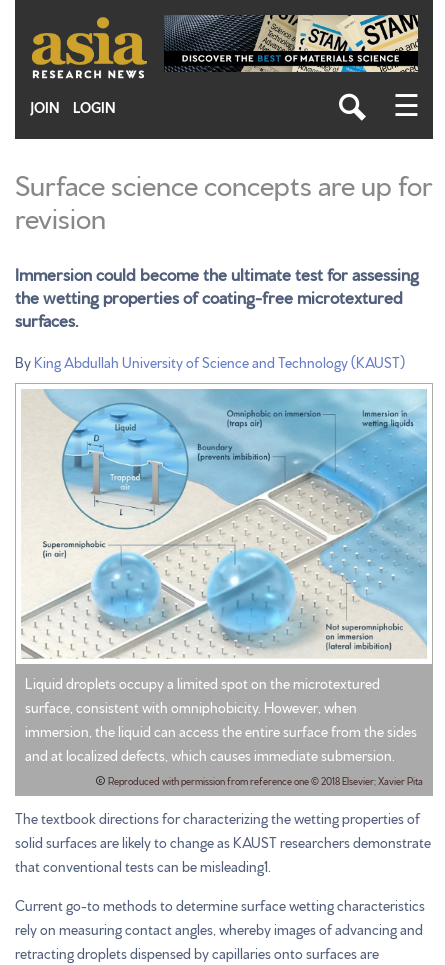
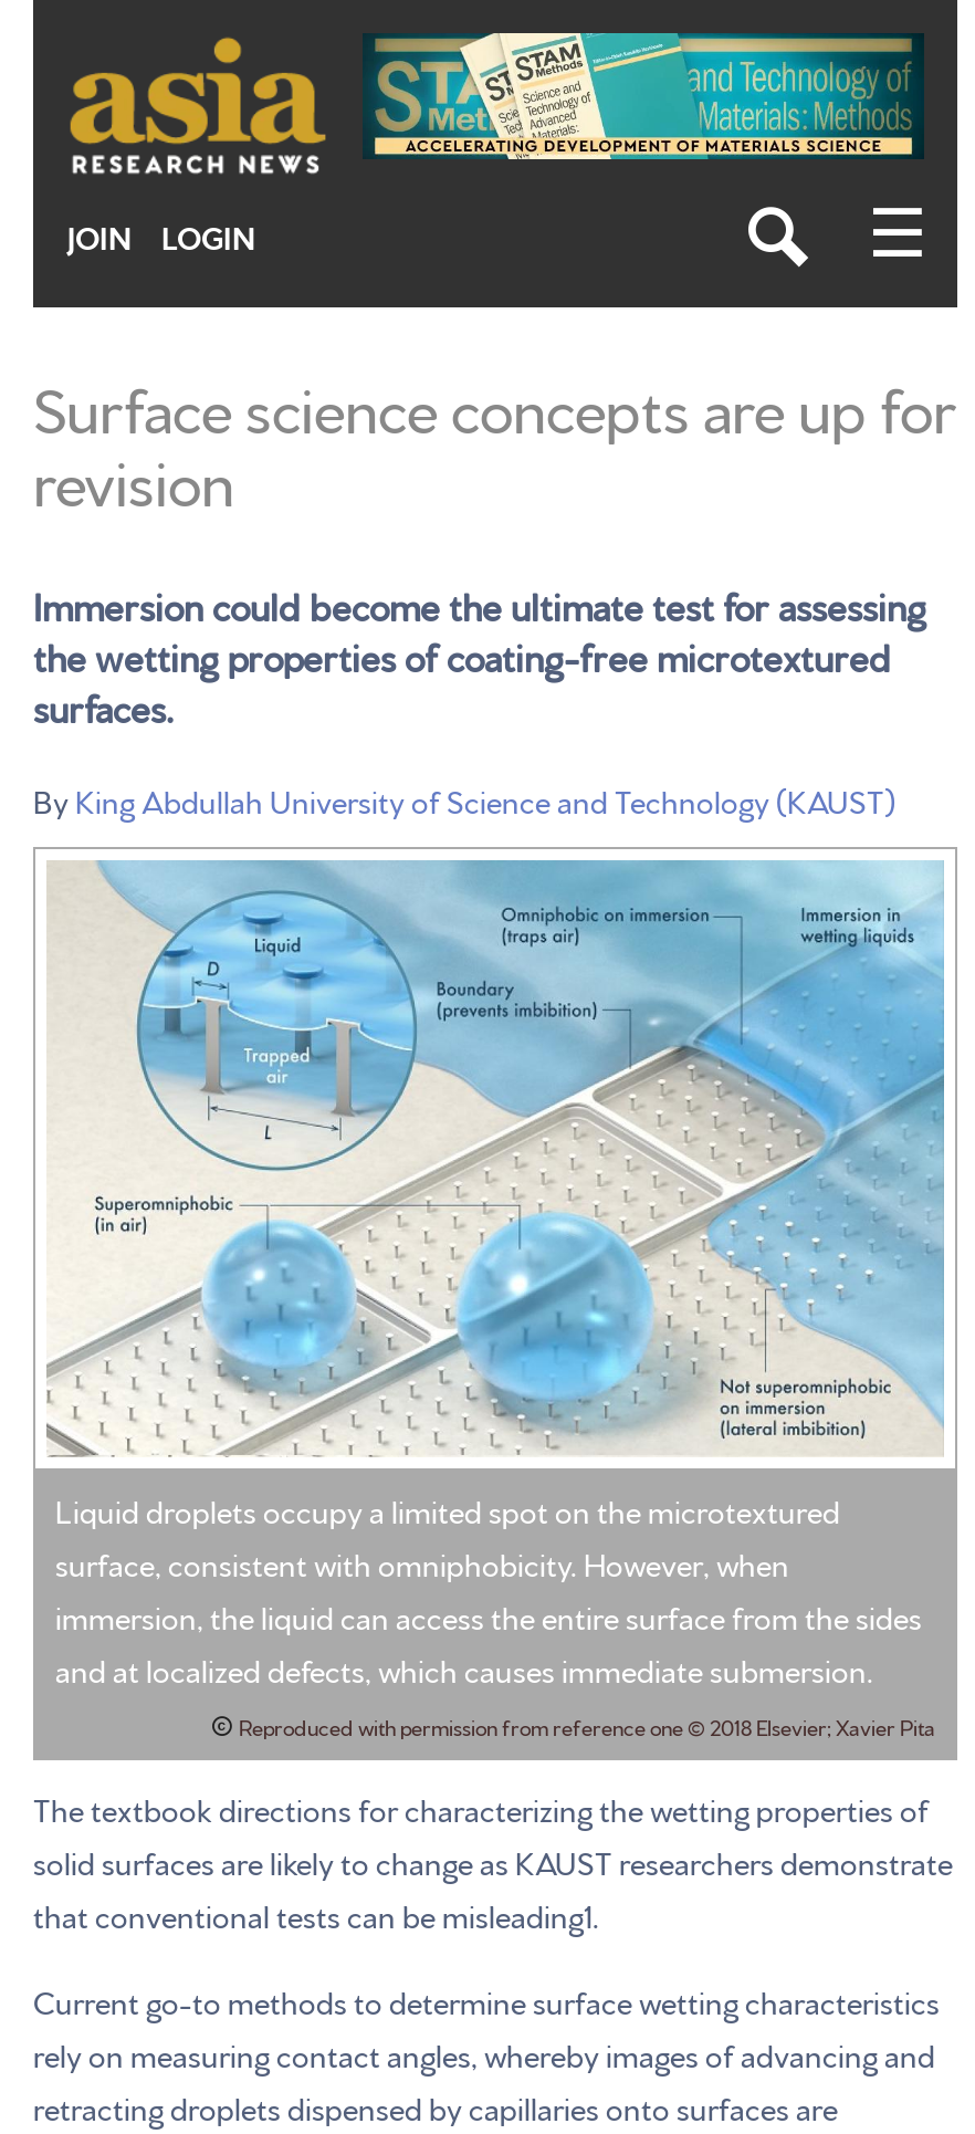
- [image]
+ [image]
